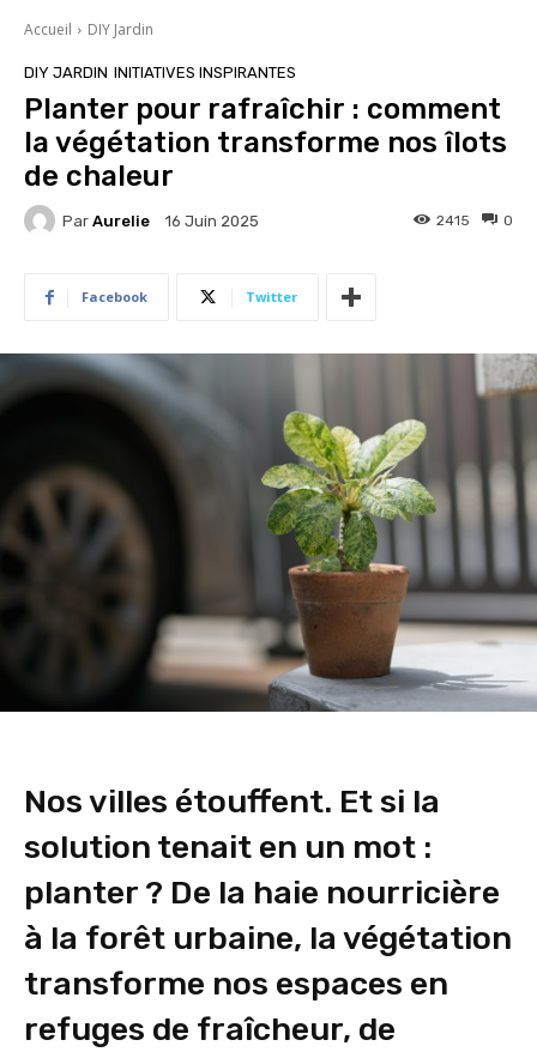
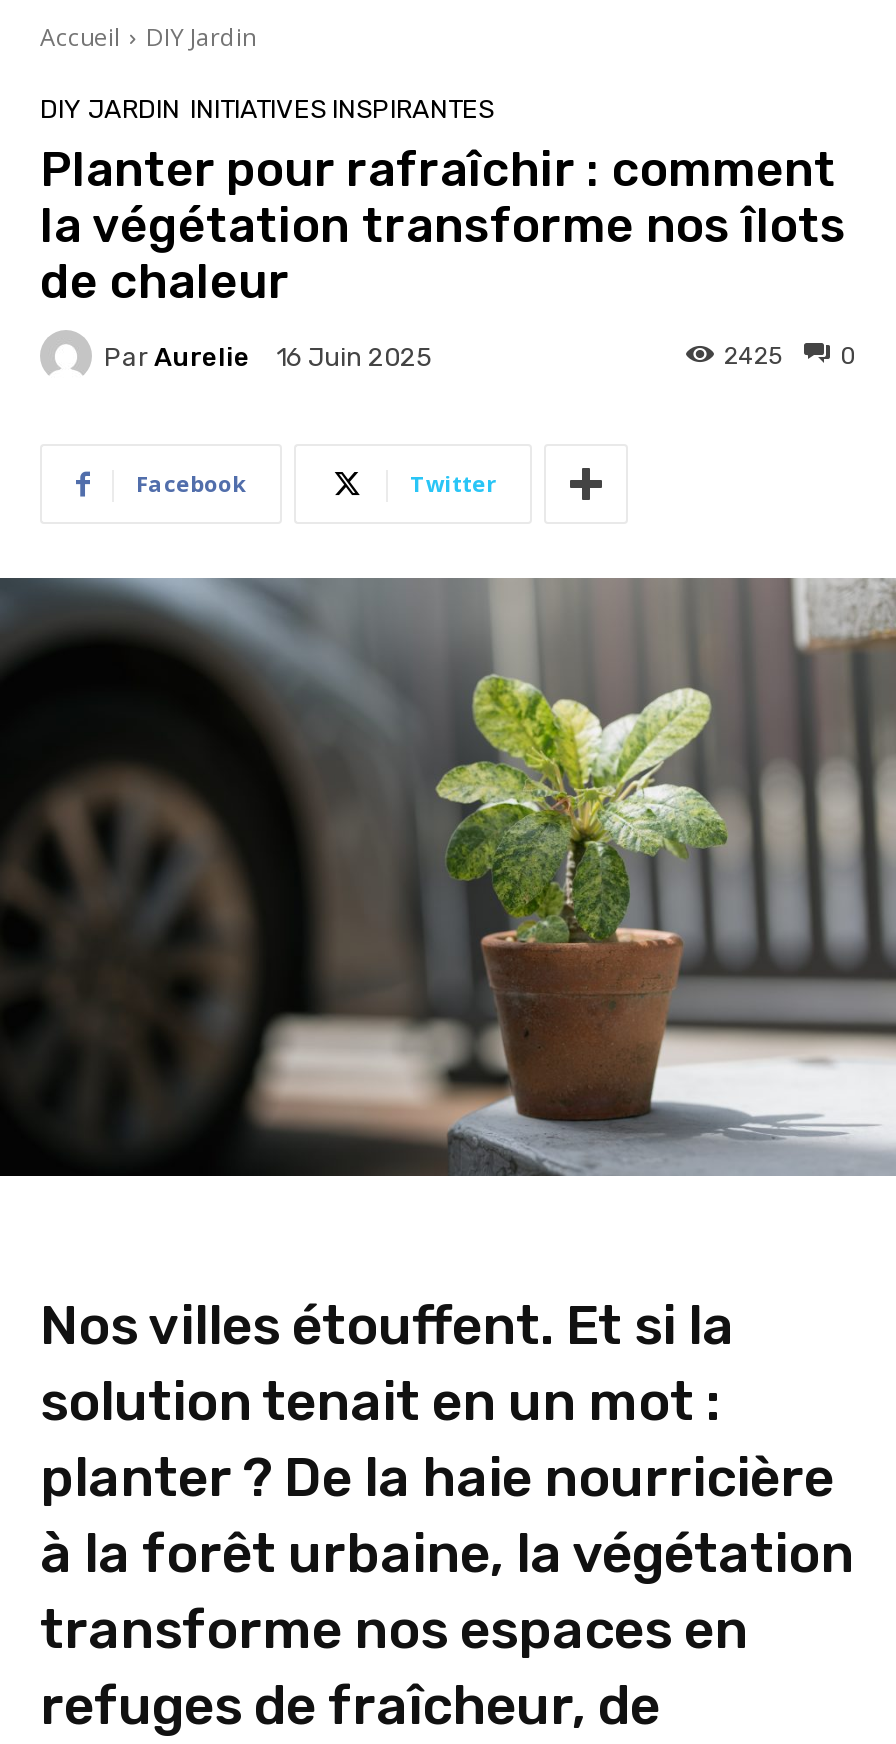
- 2415 0
+ 2425 0
